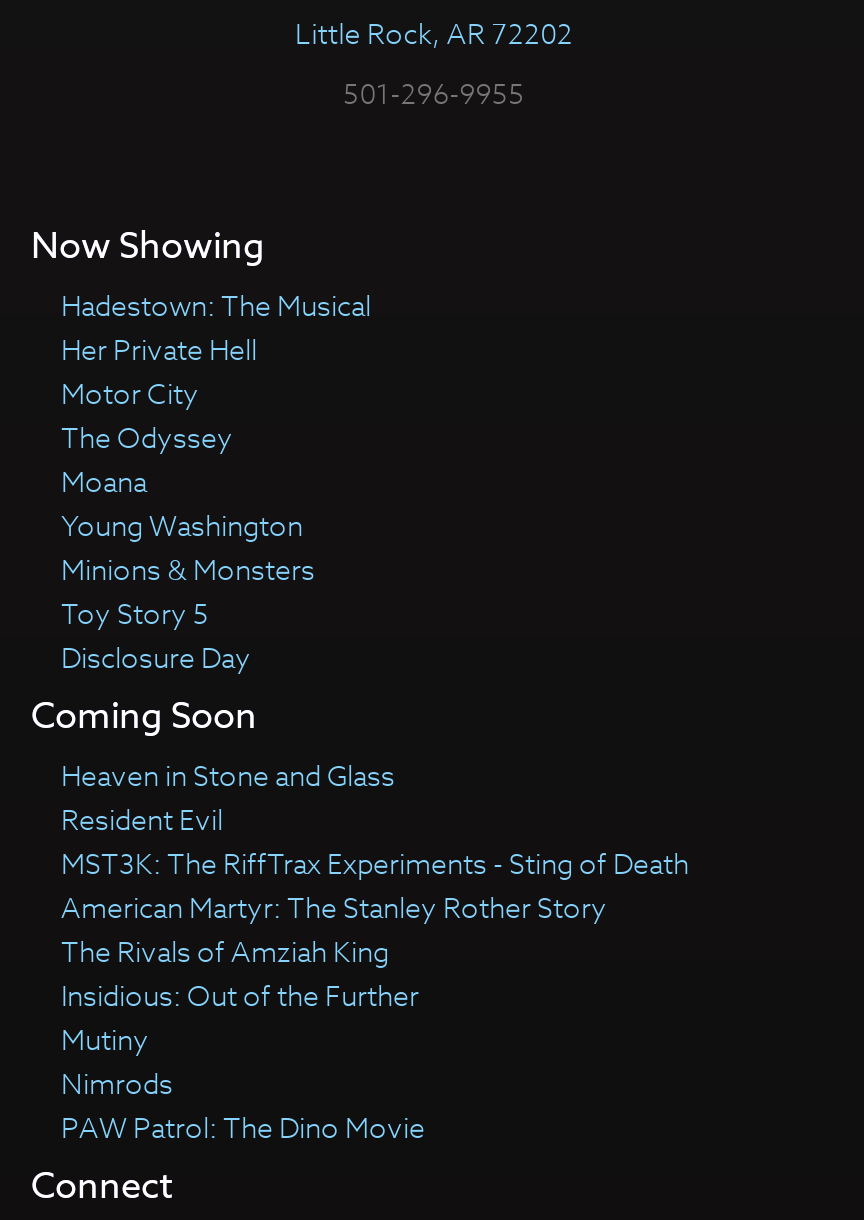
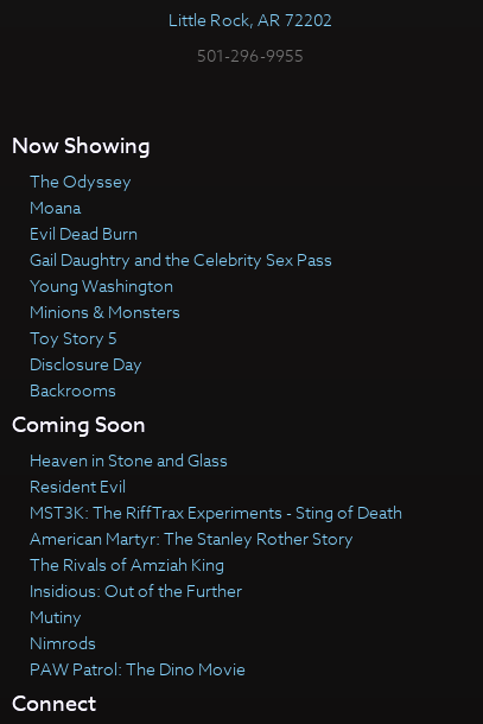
- Hadestown: The Musical
- Her Private Hell
- Motor City

moved up: The Odyssey | Moana

+ Evil Dead Burn
+ Gail Daughtry and the Celebrity Sex Pass

moved up: Young Washington | Minions & Monsters | Toy Story 5 | Disclosure Day

+ Backrooms
